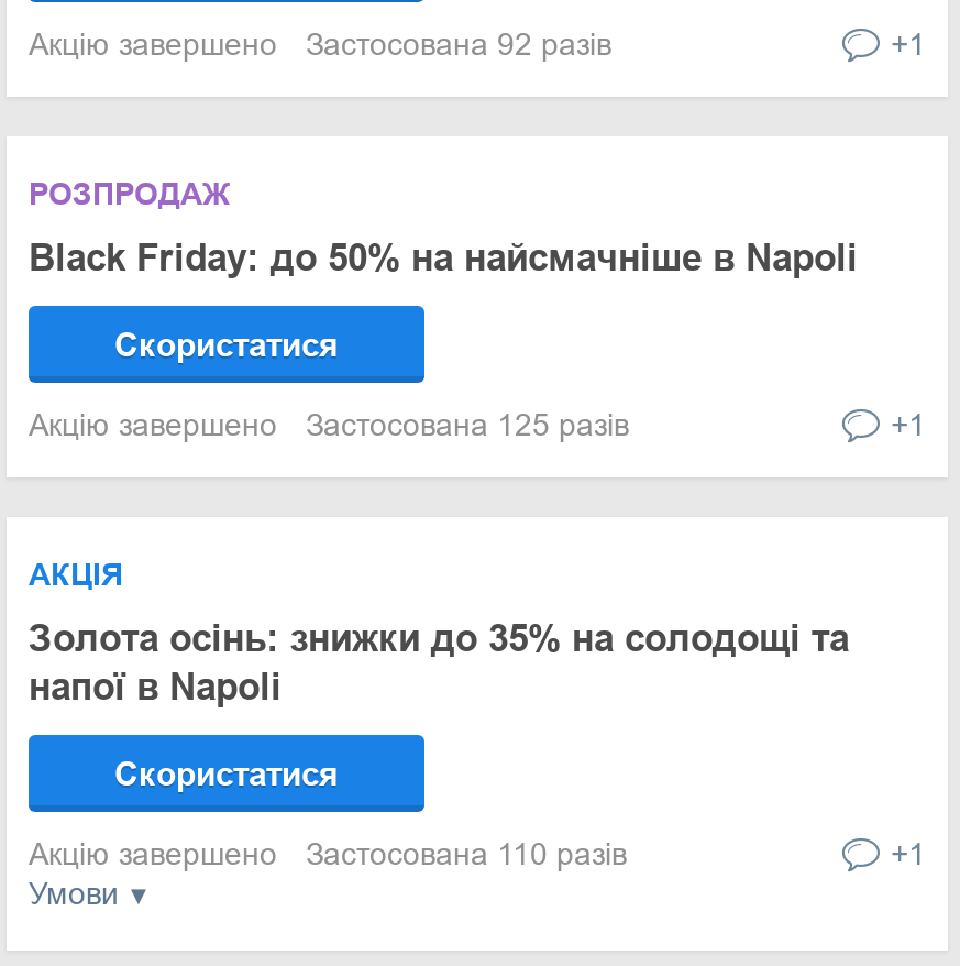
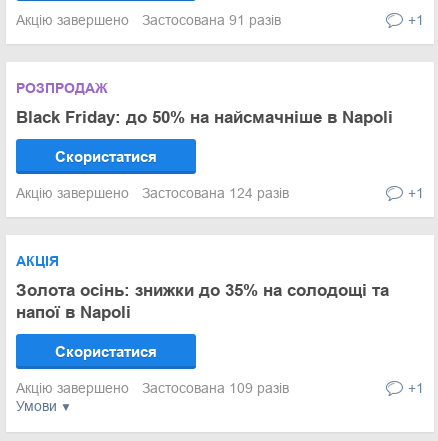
- Акцію завершено Застосована 92 разів
+ Акцію завершено Застосована 91 разів

- Акцію завершено Застосована 125 разів
+ Акцію завершено Застосована 124 разів

- Акцію завершено Застосована 110 разів
+ Акцію завершено Застосована 109 разів
